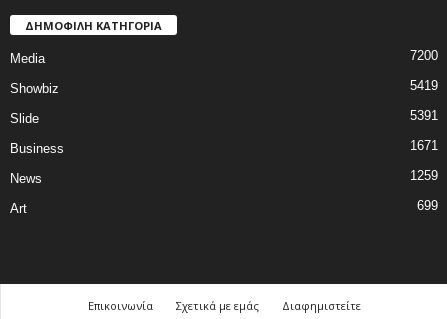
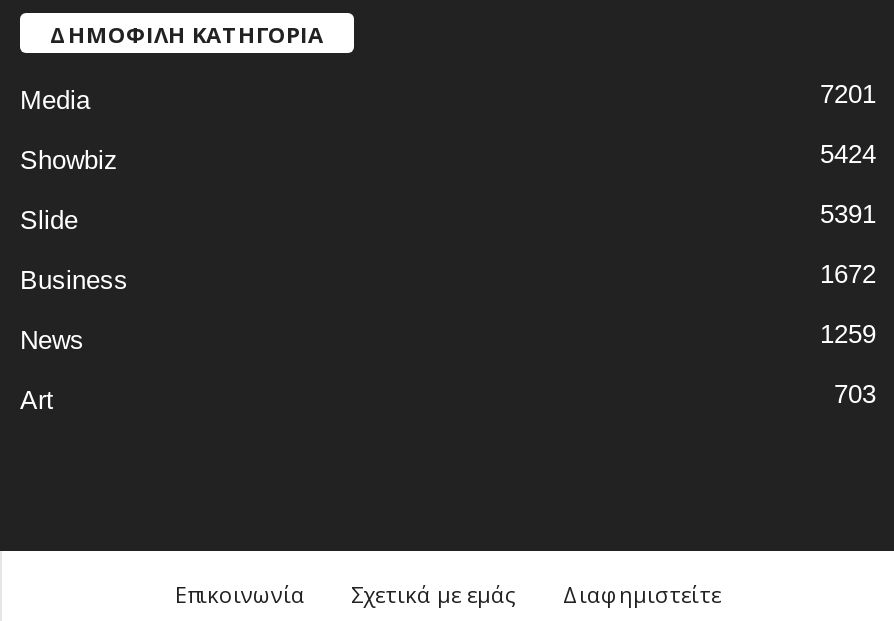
- 7200
+ 7201

- 5419
+ 5424

- 1671
+ 1672

- 699
+ 703
